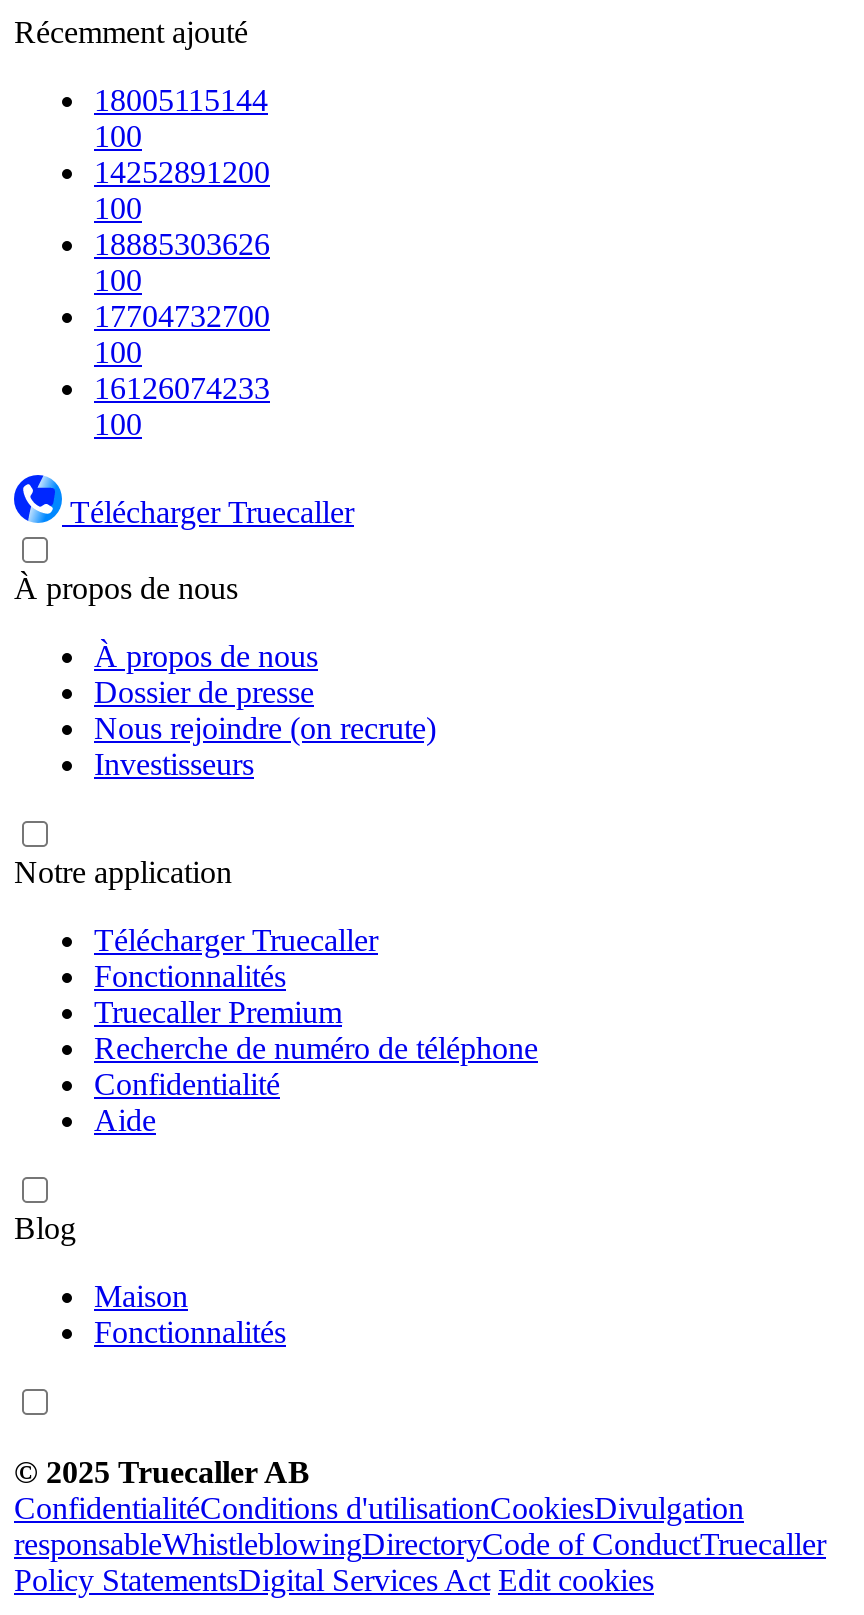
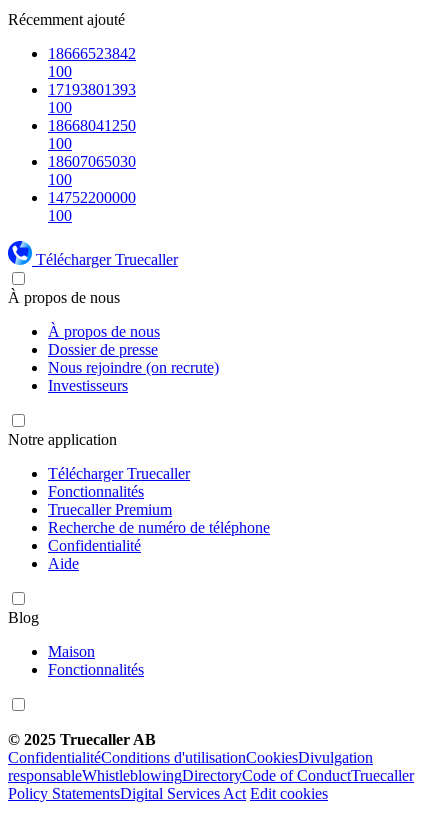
- 18005115144
+ 18666523842

- 14252891200
+ 17193801393

- 18885303626
+ 18668041250

- 17704732700
+ 18607065030

- 16126074233
+ 14752200000
